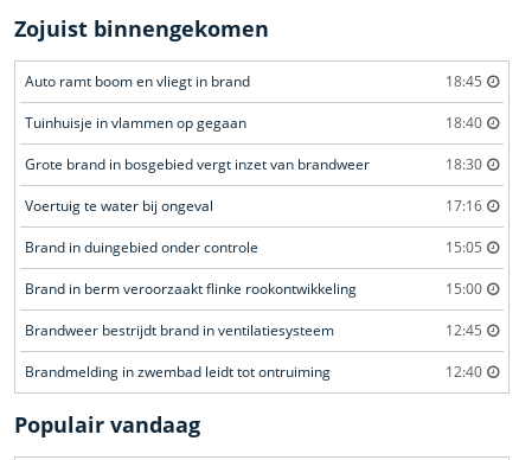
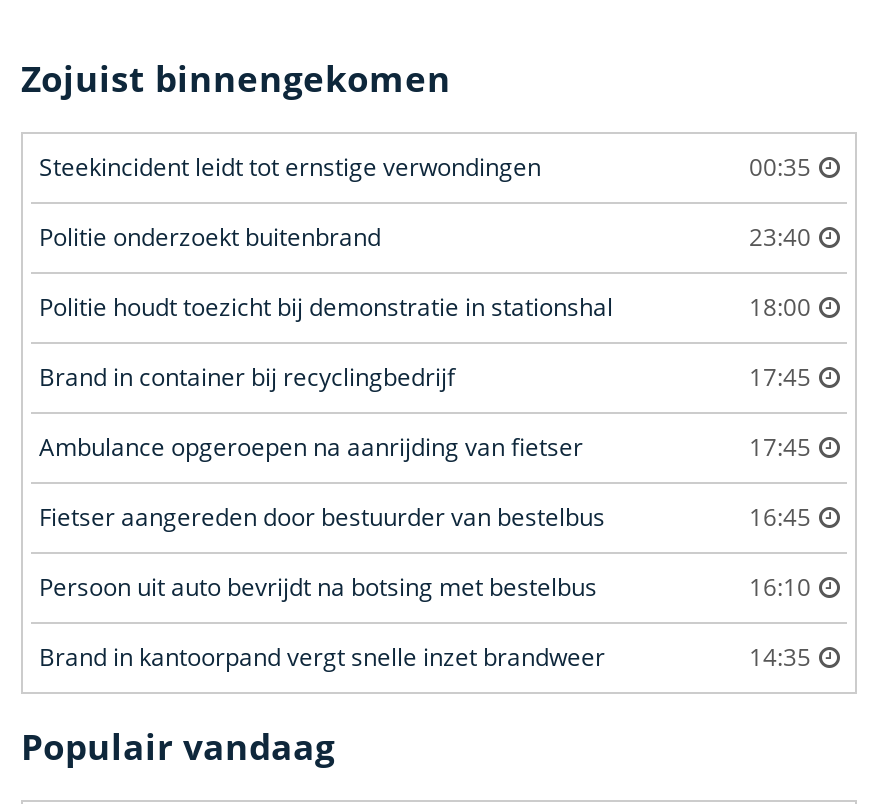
- Auto ramt boom en vliegt in brand
- 18:45
+ Steekincident leidt tot ernstige verwondingen
+ 00:35

- Tuinhuisje in vlammen op gegaan
- 18:40
+ Politie onderzoekt buitenbrand
+ 23:40

- Grote brand in bosgebied vergt inzet van brandweer
- 18:30
+ Politie houdt toezicht bij demonstratie in stationshal
+ 18:00

- Voertuig te water bij ongeval
- 17:16
+ Brand in container bij recyclingbedrijf
+ 17:45

- Brand in duingebied onder controle
- 15:05
+ Ambulance opgeroepen na aanrijding van fietser
+ 17:45

- Brand in berm veroorzaakt flinke rookontwikkeling
- 15:00
+ Fietser aangereden door bestuurder van bestelbus
+ 16:45

- Brandweer bestrijdt brand in ventilatiesysteem
- 12:45
+ Persoon uit auto bevrijdt na botsing met bestelbus
+ 16:10

- Brandmelding in zwembad leidt tot ontruiming
- 12:40
+ Brand in kantoorpand vergt snelle inzet brandweer
+ 14:35
